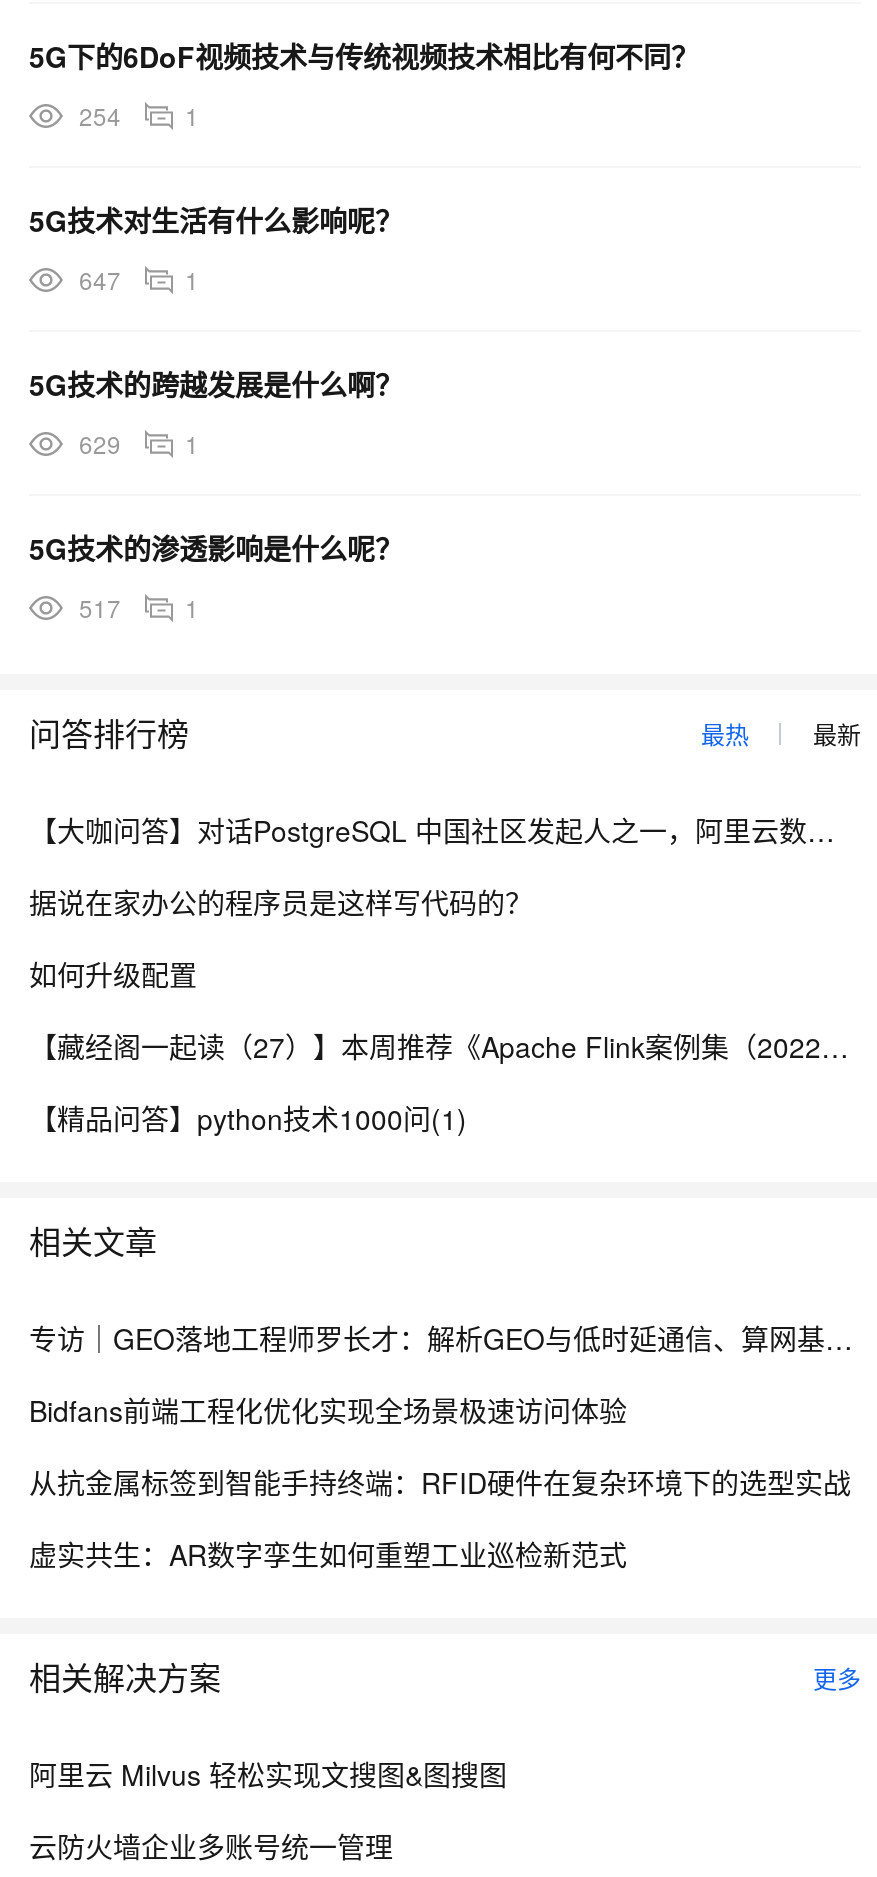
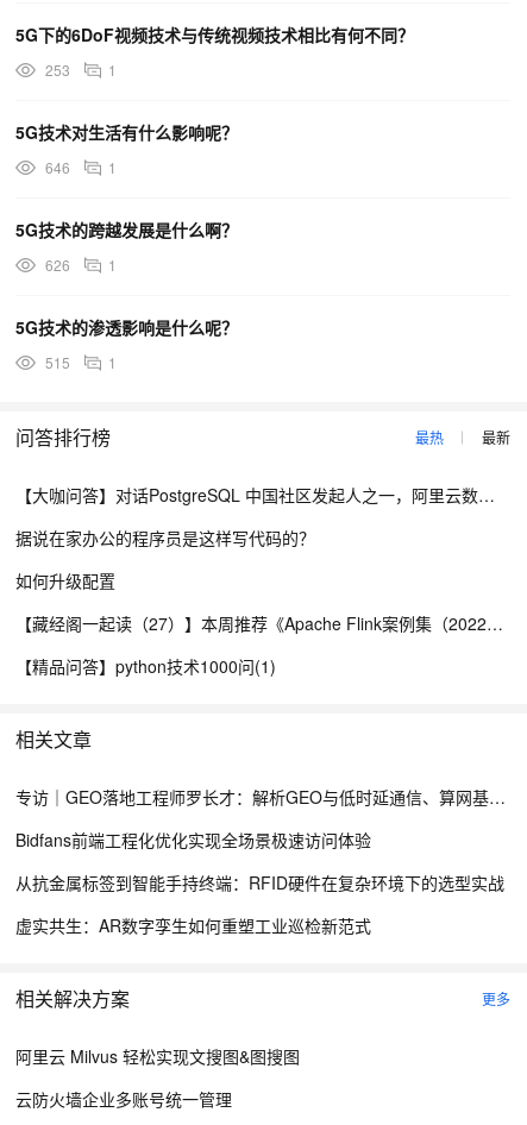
- 254 1
+ 253 1

- 647 1
+ 646 1

- 629 1
+ 626 1

- 517 1
+ 515 1
